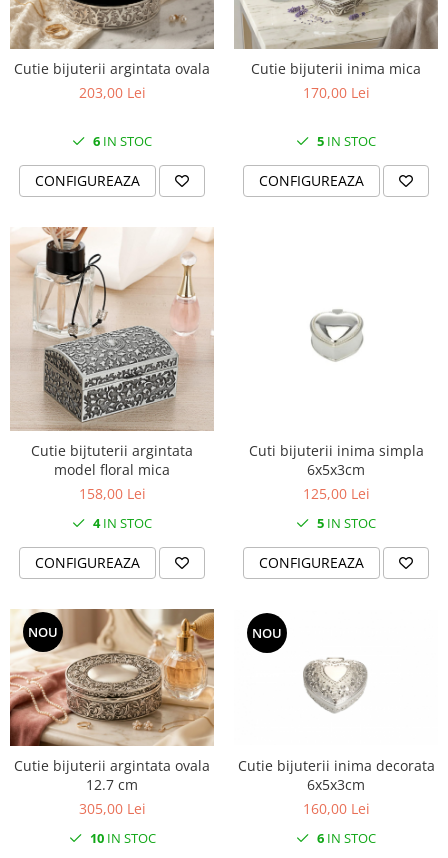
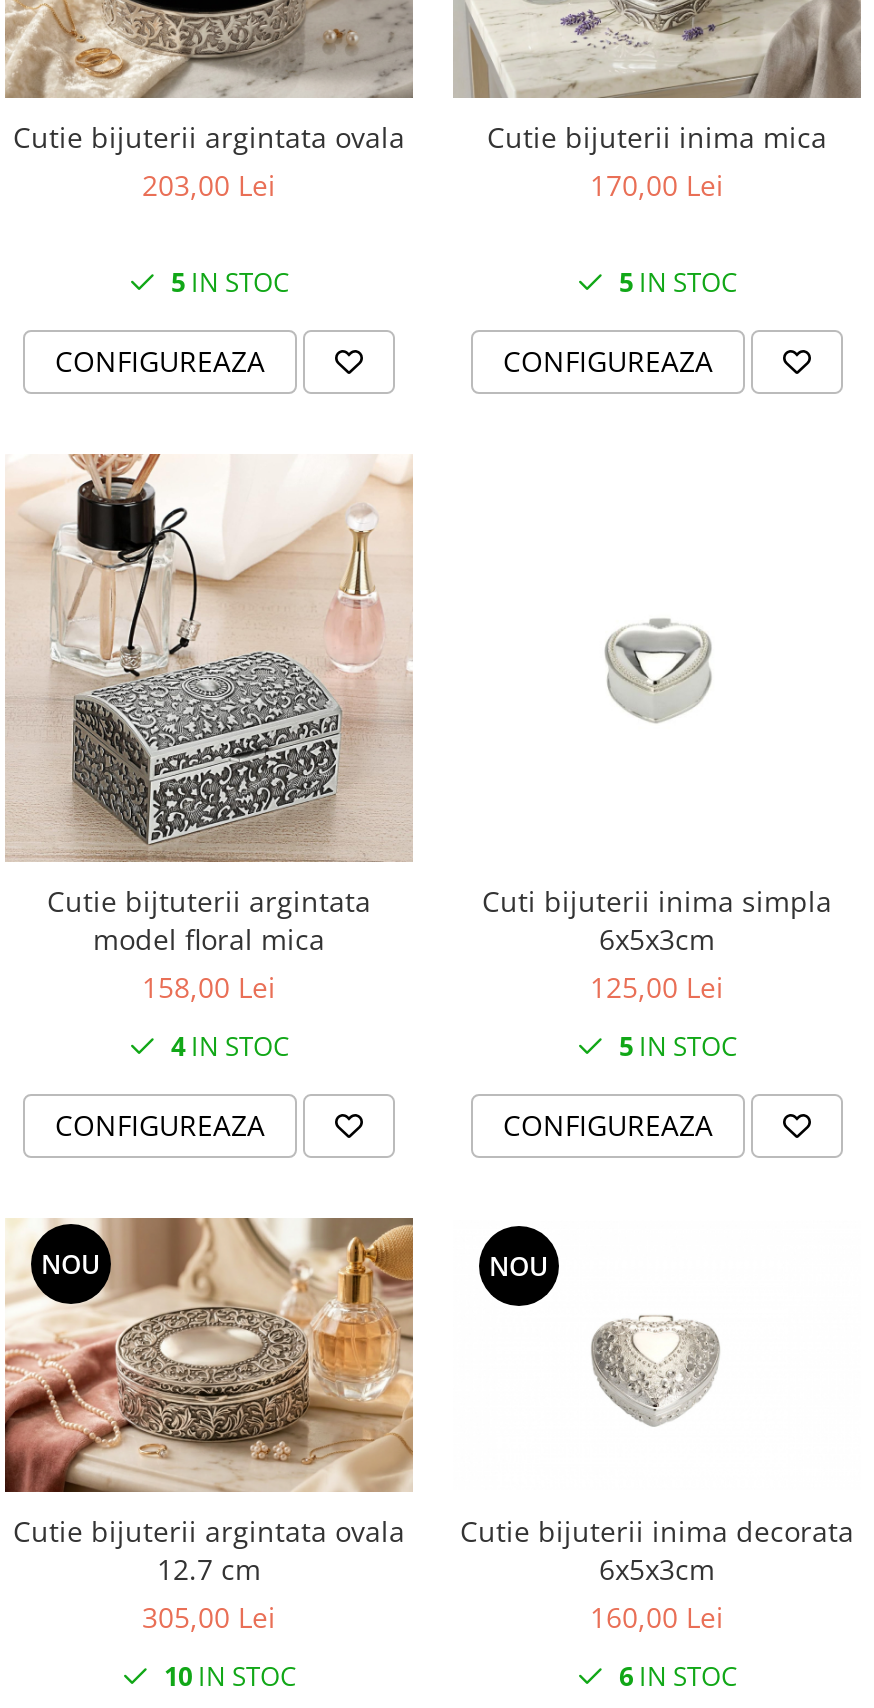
- 6 IN STOC
+ 5 IN STOC
